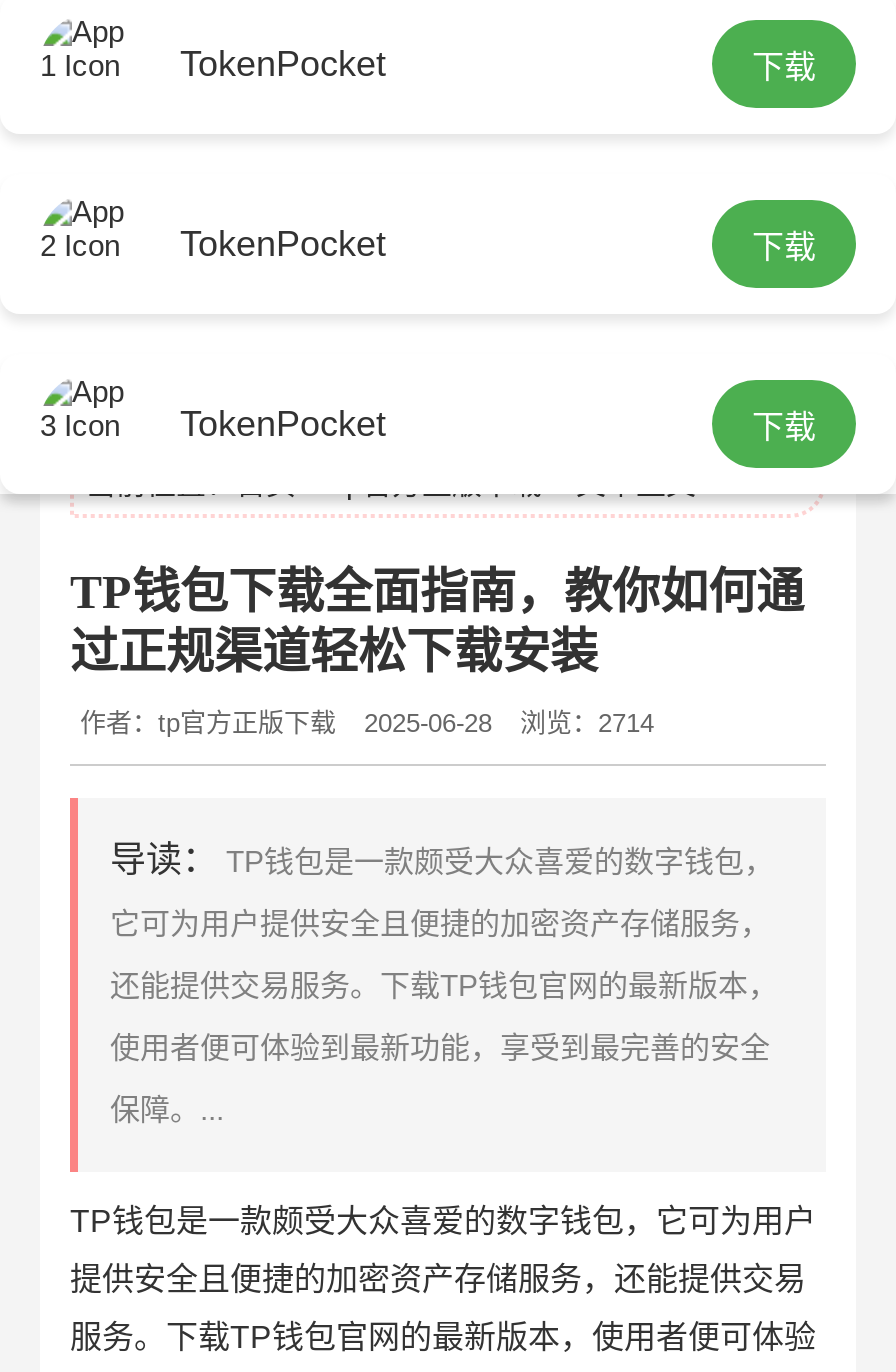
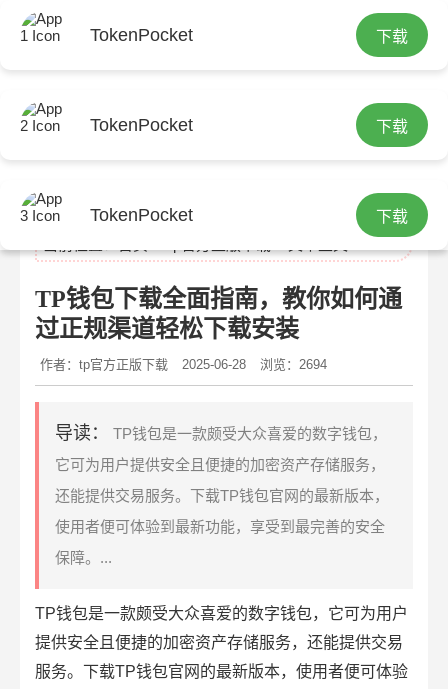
- 作者：tp官方正版下载 2025-06-28 浏览：2714
+ 作者：tp官方正版下载 2025-06-28 浏览：2694
